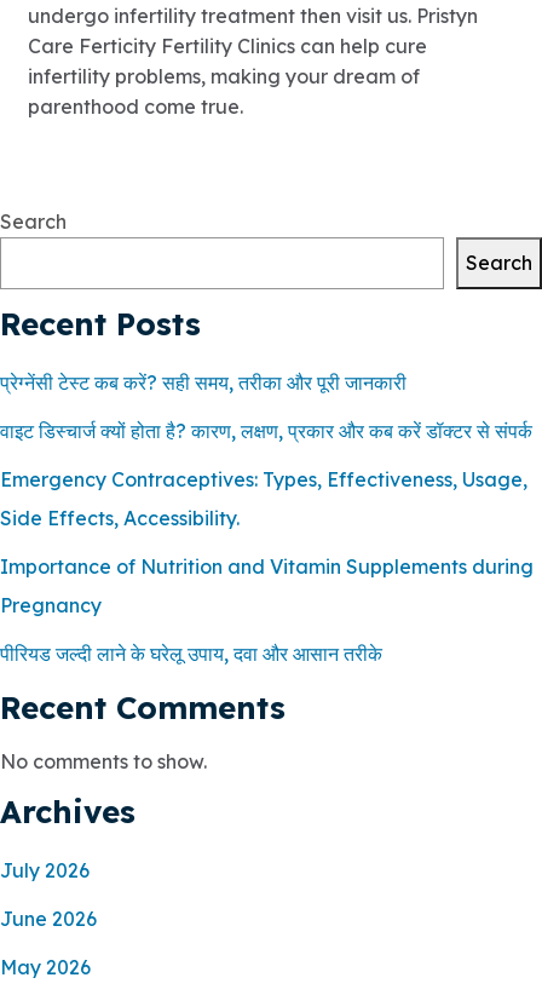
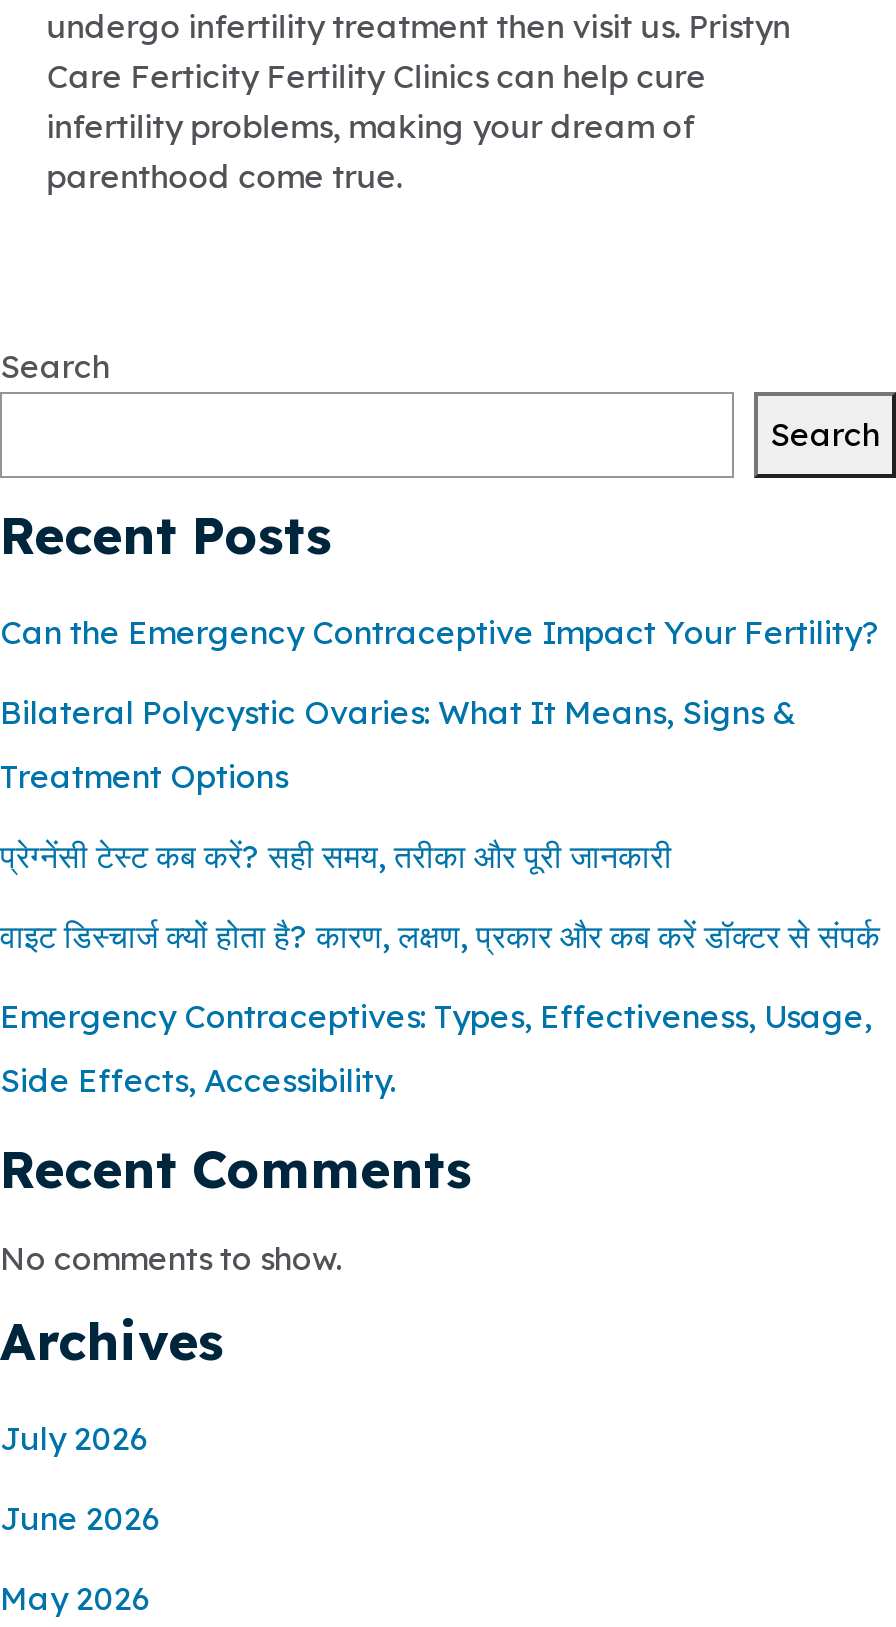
+ Can the Emergency Contraceptive Impact Your Fertility?
+ Bilateral Polycystic Ovaries: What It Means, Signs &
+ Treatment Options

moved down: प्रेग्नेंसी टेस्ट कब करें? सही समय, तरीका और पूरी जानकारी | वाइट डिस्चार्ज क्यों होता है? कारण, लक्षण, प्रकार और कब करें डॉक्टर से संपर्क | Emergency Contraceptives: Types, Effectiveness, Usage, | Side Effects, Accessibility.

- Importance of Nutrition and Vitamin Supplements during
- Pregnancy
- पीरियड जल्दी लाने के घरेलू उपाय, दवा और आसान तरीके
